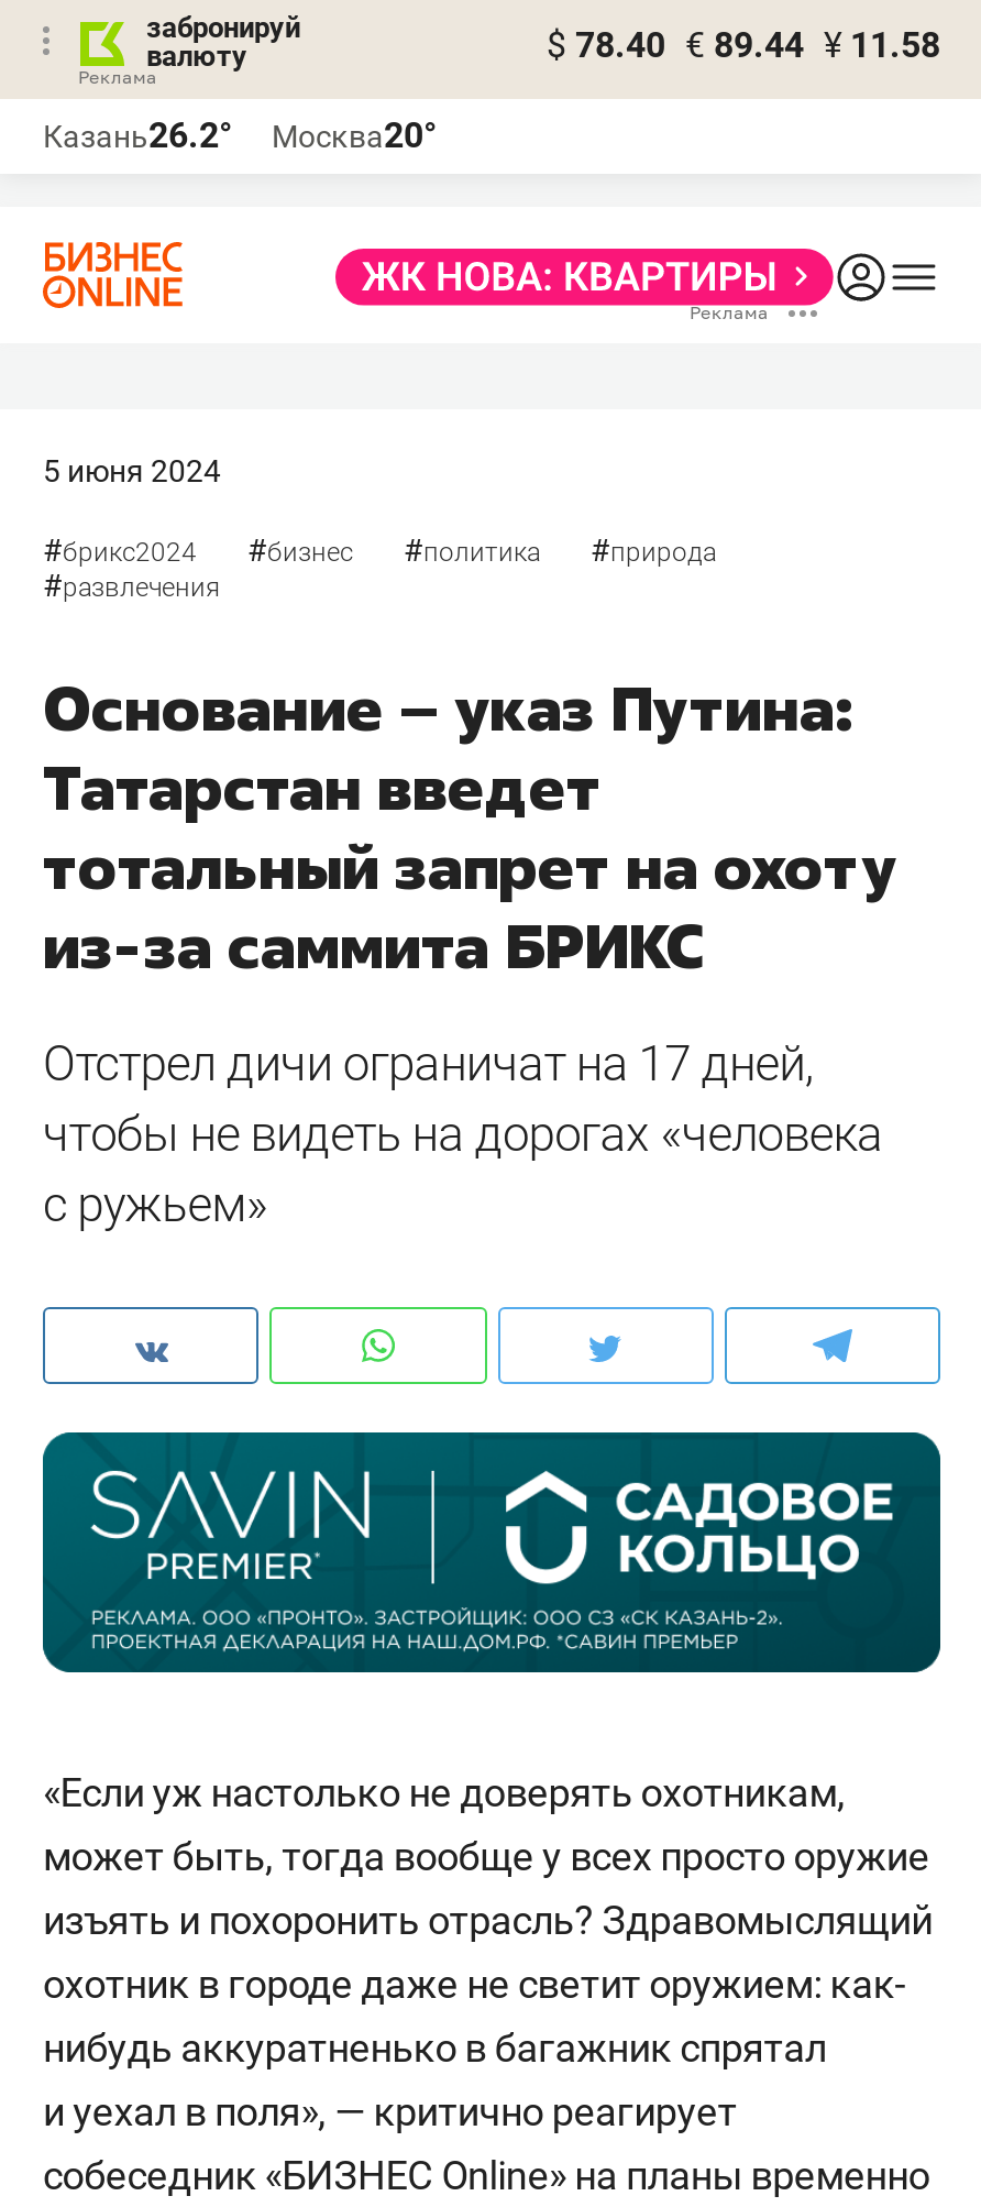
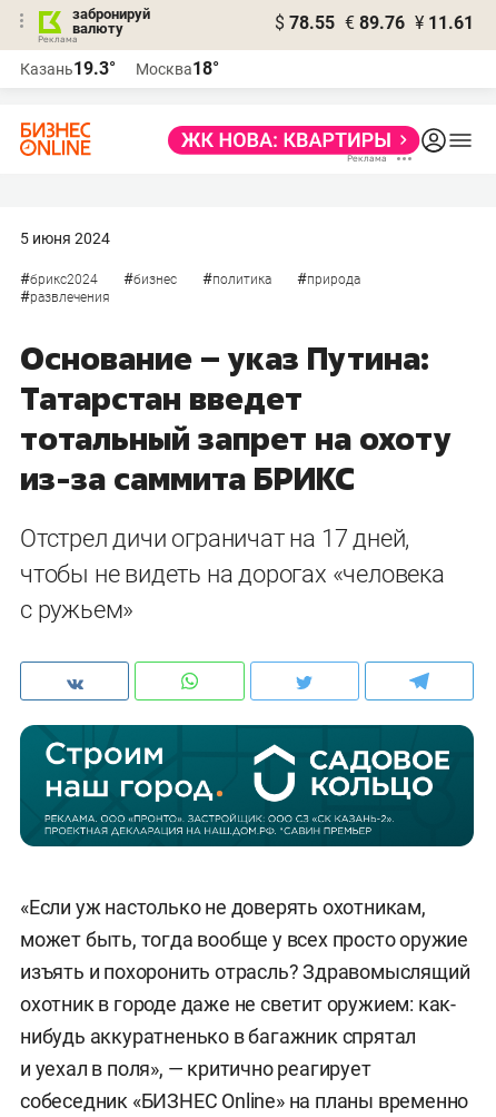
- $ 78.40 € 89.44 ¥ 11.58
+ $ 78.55 € 89.76 ¥ 11.61

- Казань26.2°
+ Казань19.3°

- Москва20°
+ Москва18°

- [image]
+ [image]
